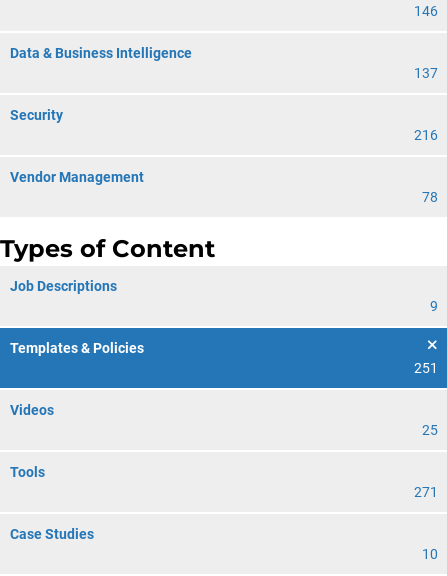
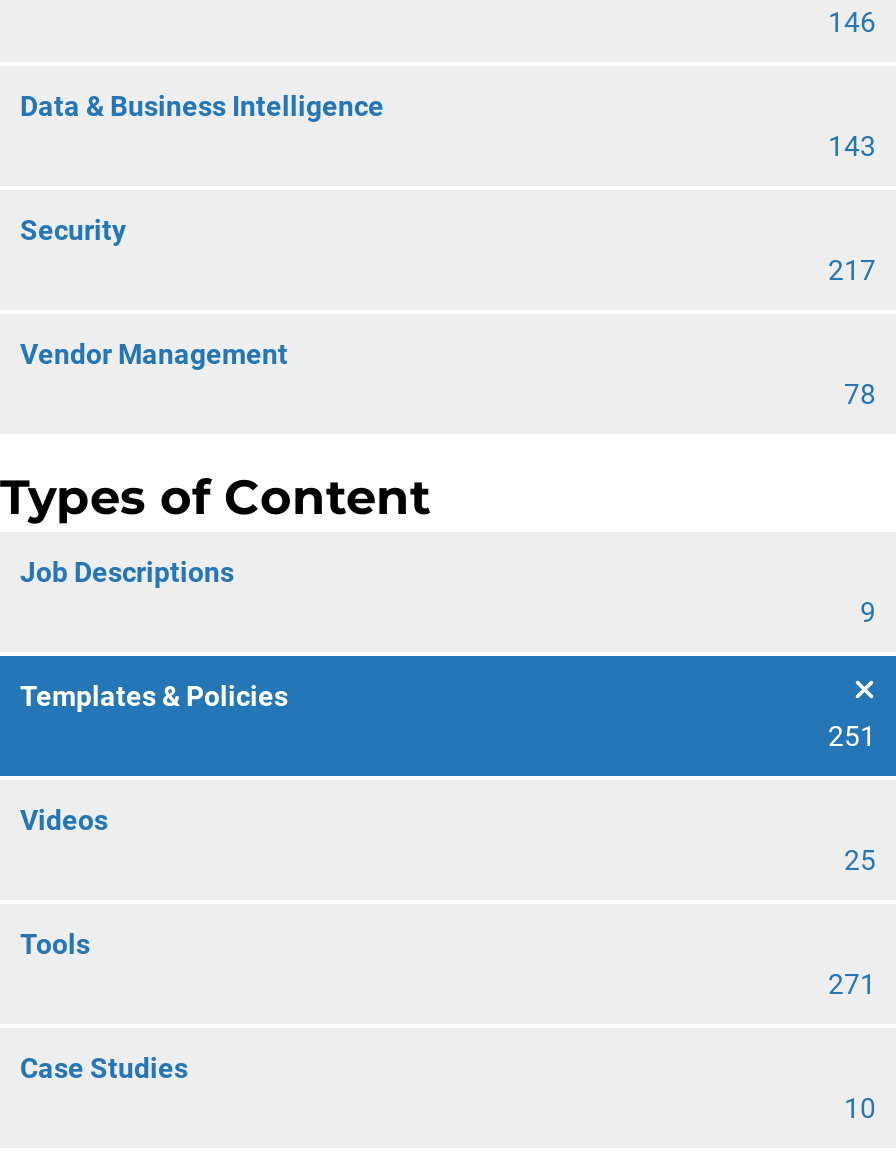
- 137
+ 143

- 216
+ 217
